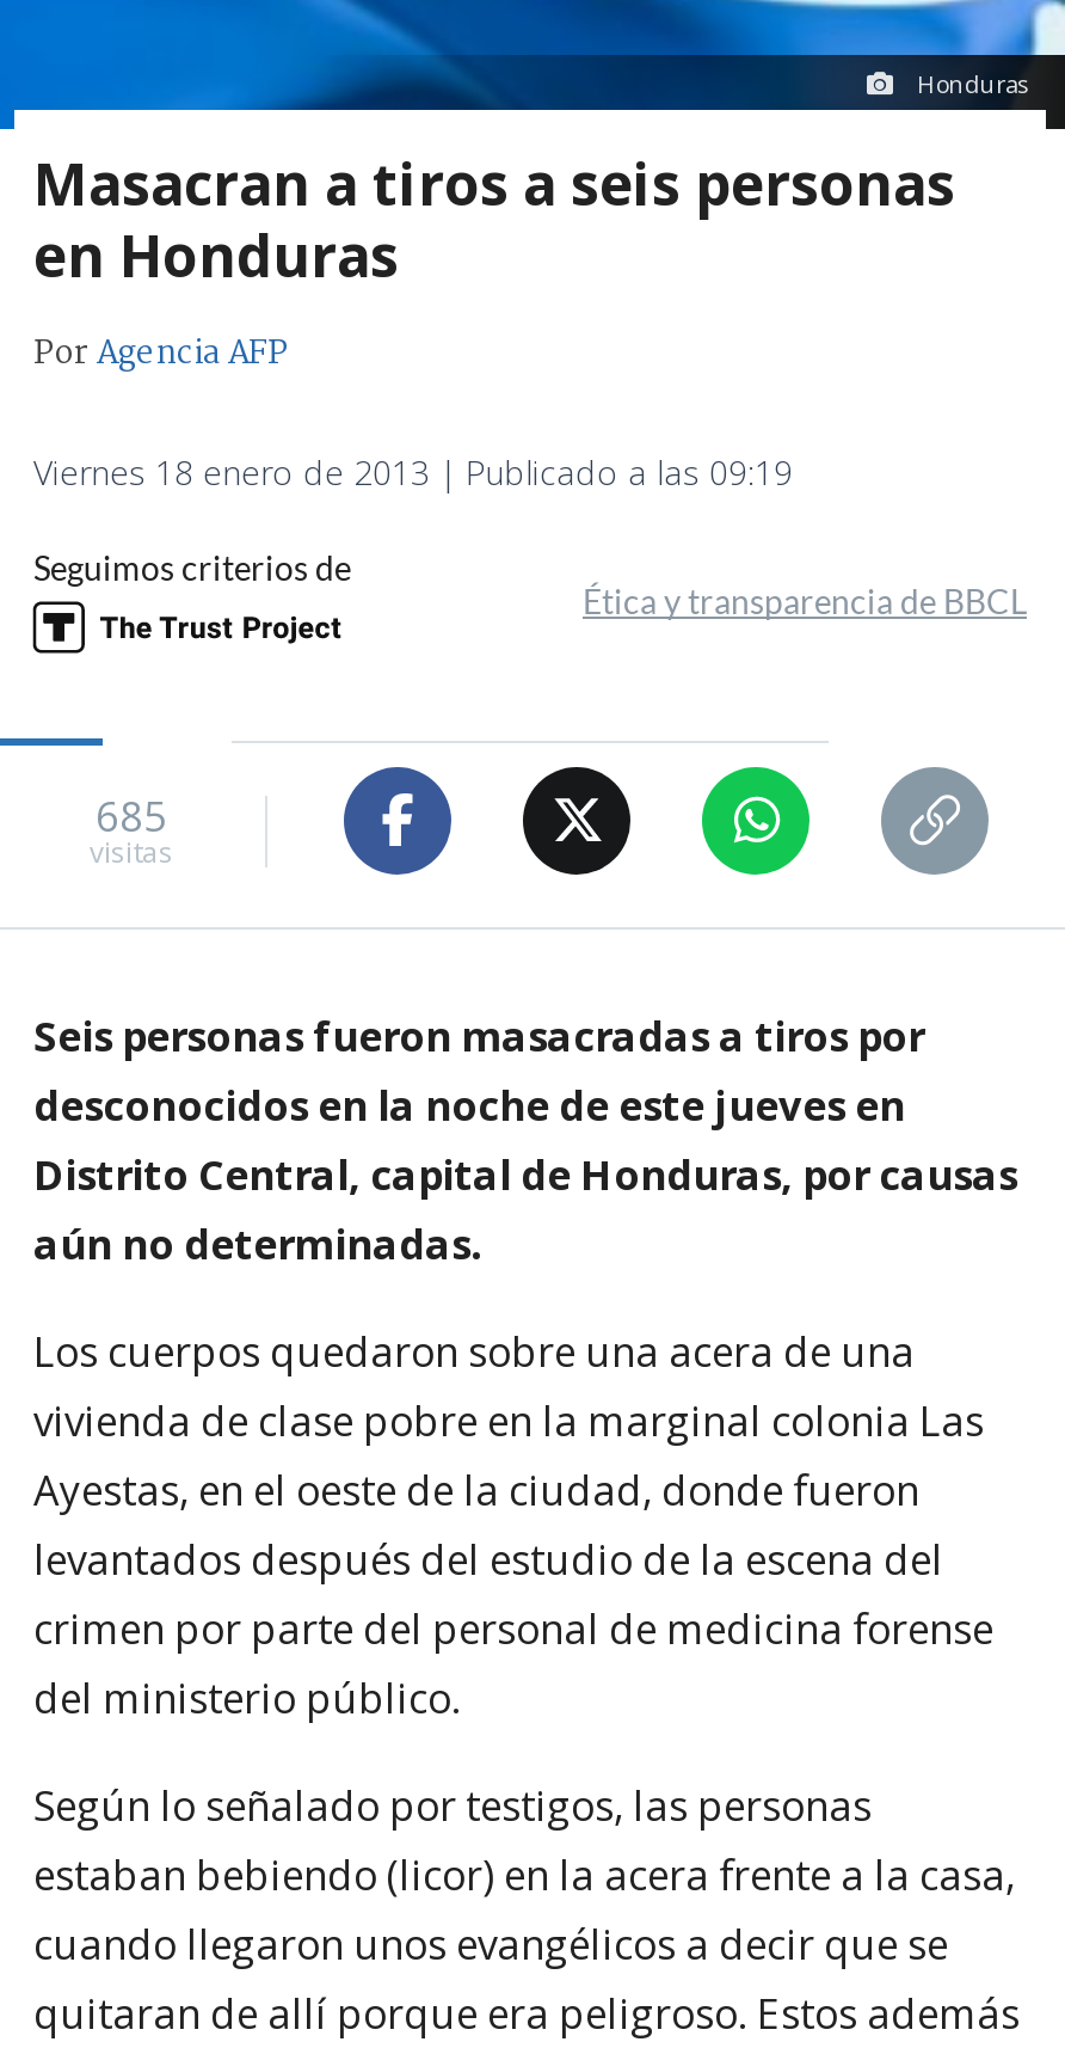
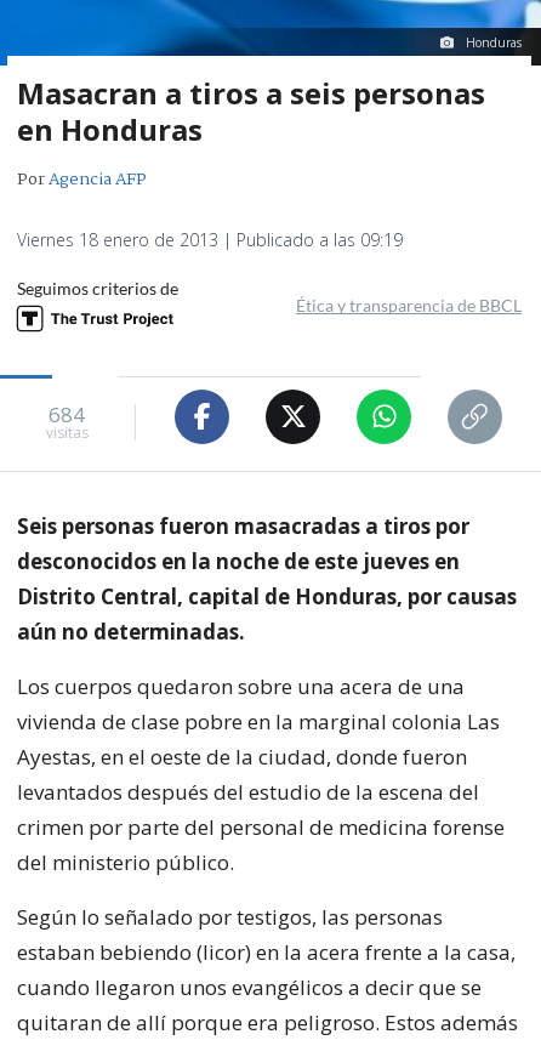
- 685
+ 684
